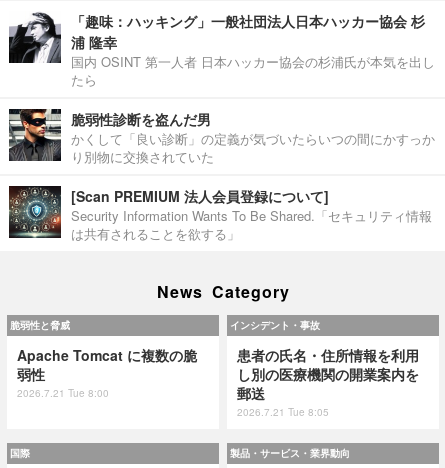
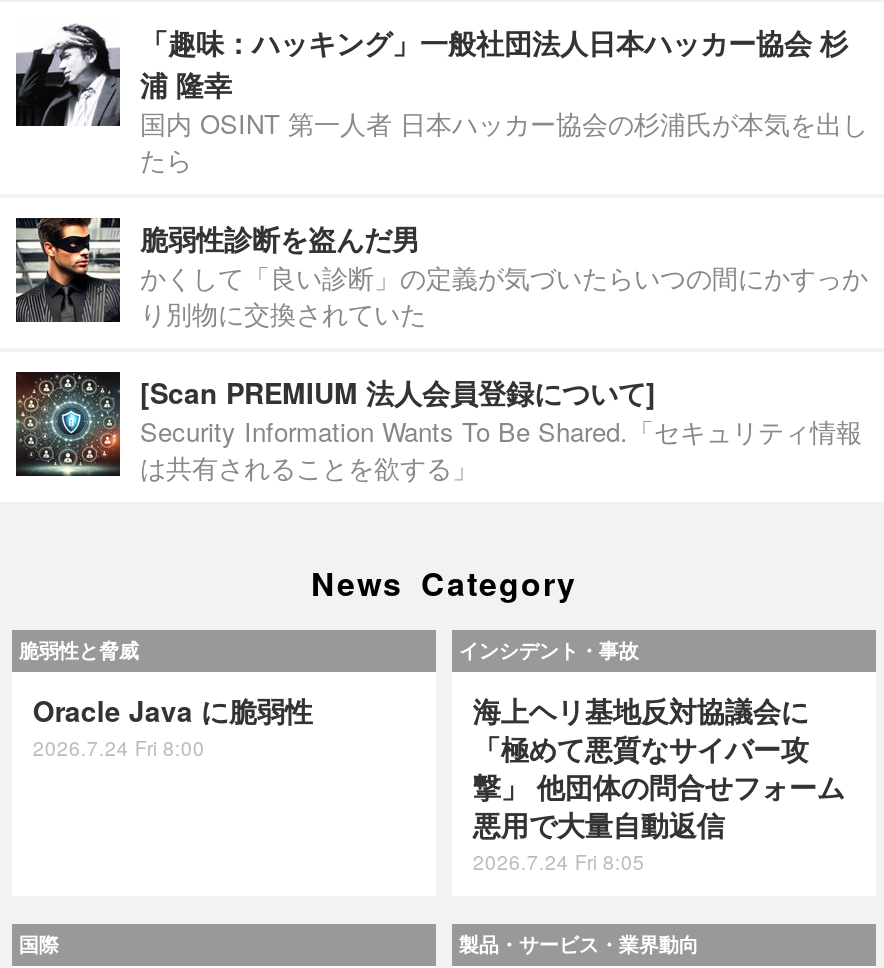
- Apache Tomcat に複数の脆
- 弱性
- 2026.7.21 Tue 8:00
+ Oracle Java に脆弱性
+ 2026.7.24 Fri 8:00

- 患者の氏名・住所情報を利用
- し別の医療機関の開業案内を
- 郵送
- 2026.7.21 Tue 8:05
+ 海上ヘリ基地反対協議会に
+ 「極めて悪質なサイバー攻
+ 撃」 他団体の問合せフォーム
+ 悪用で大量自動返信
+ 2026.7.24 Fri 8:05
